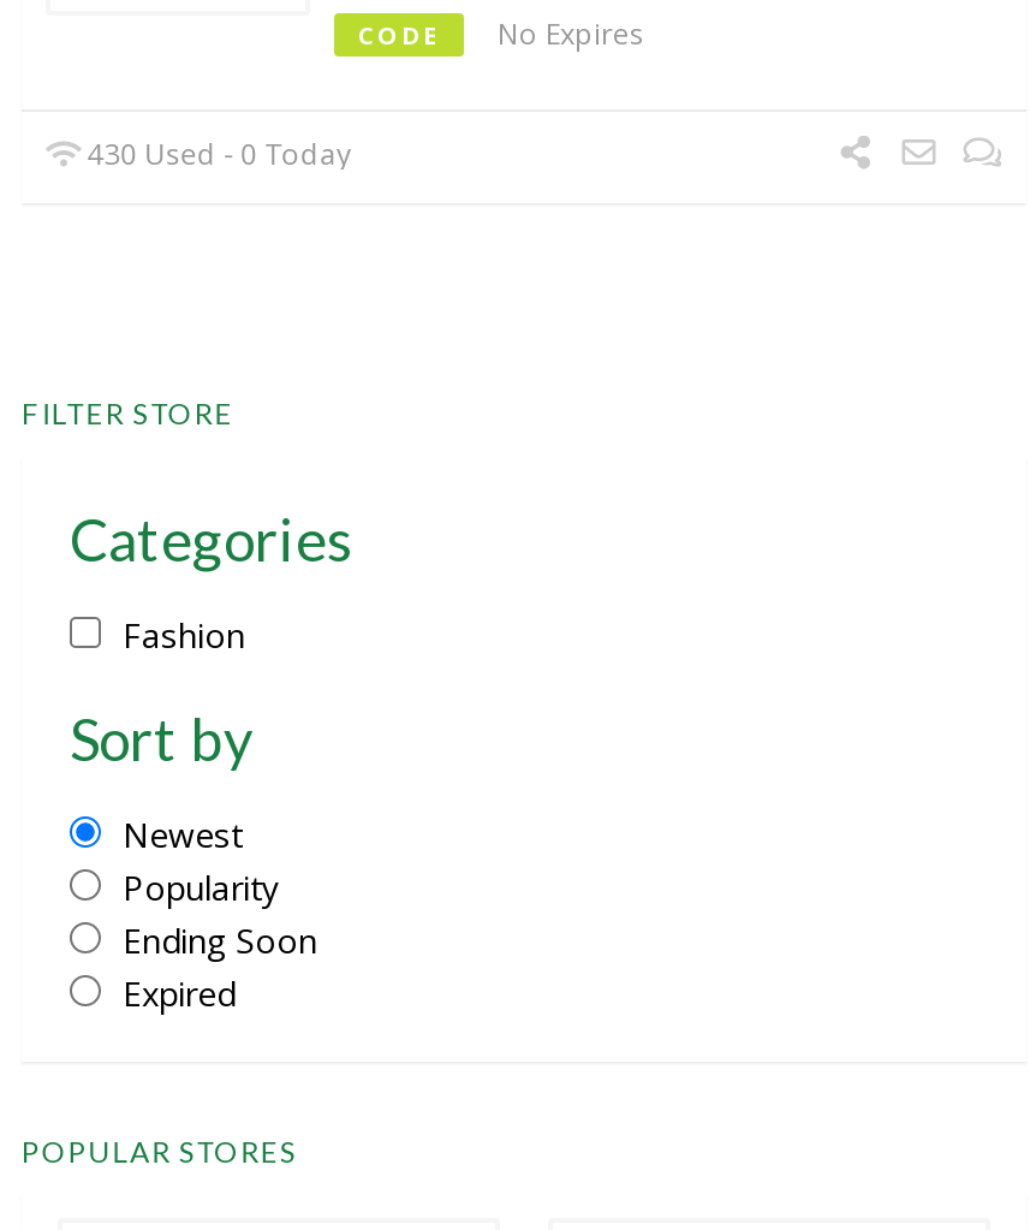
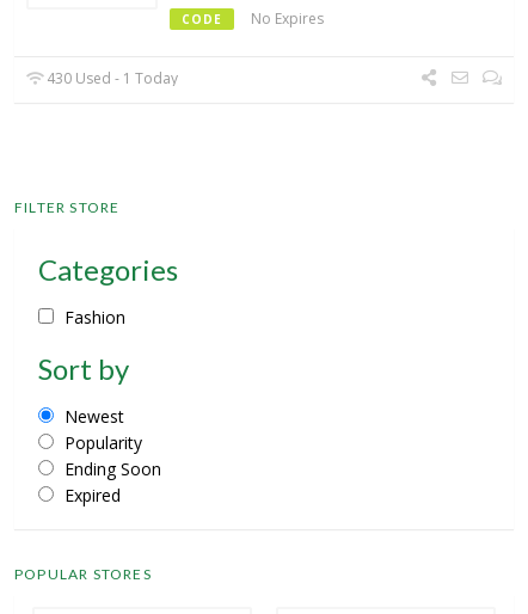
- 430 Used - 0 Today
+ 430 Used - 1 Today
